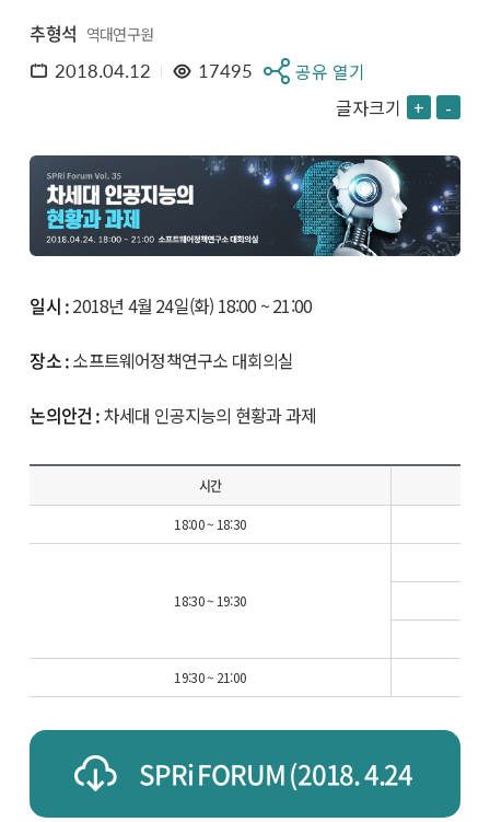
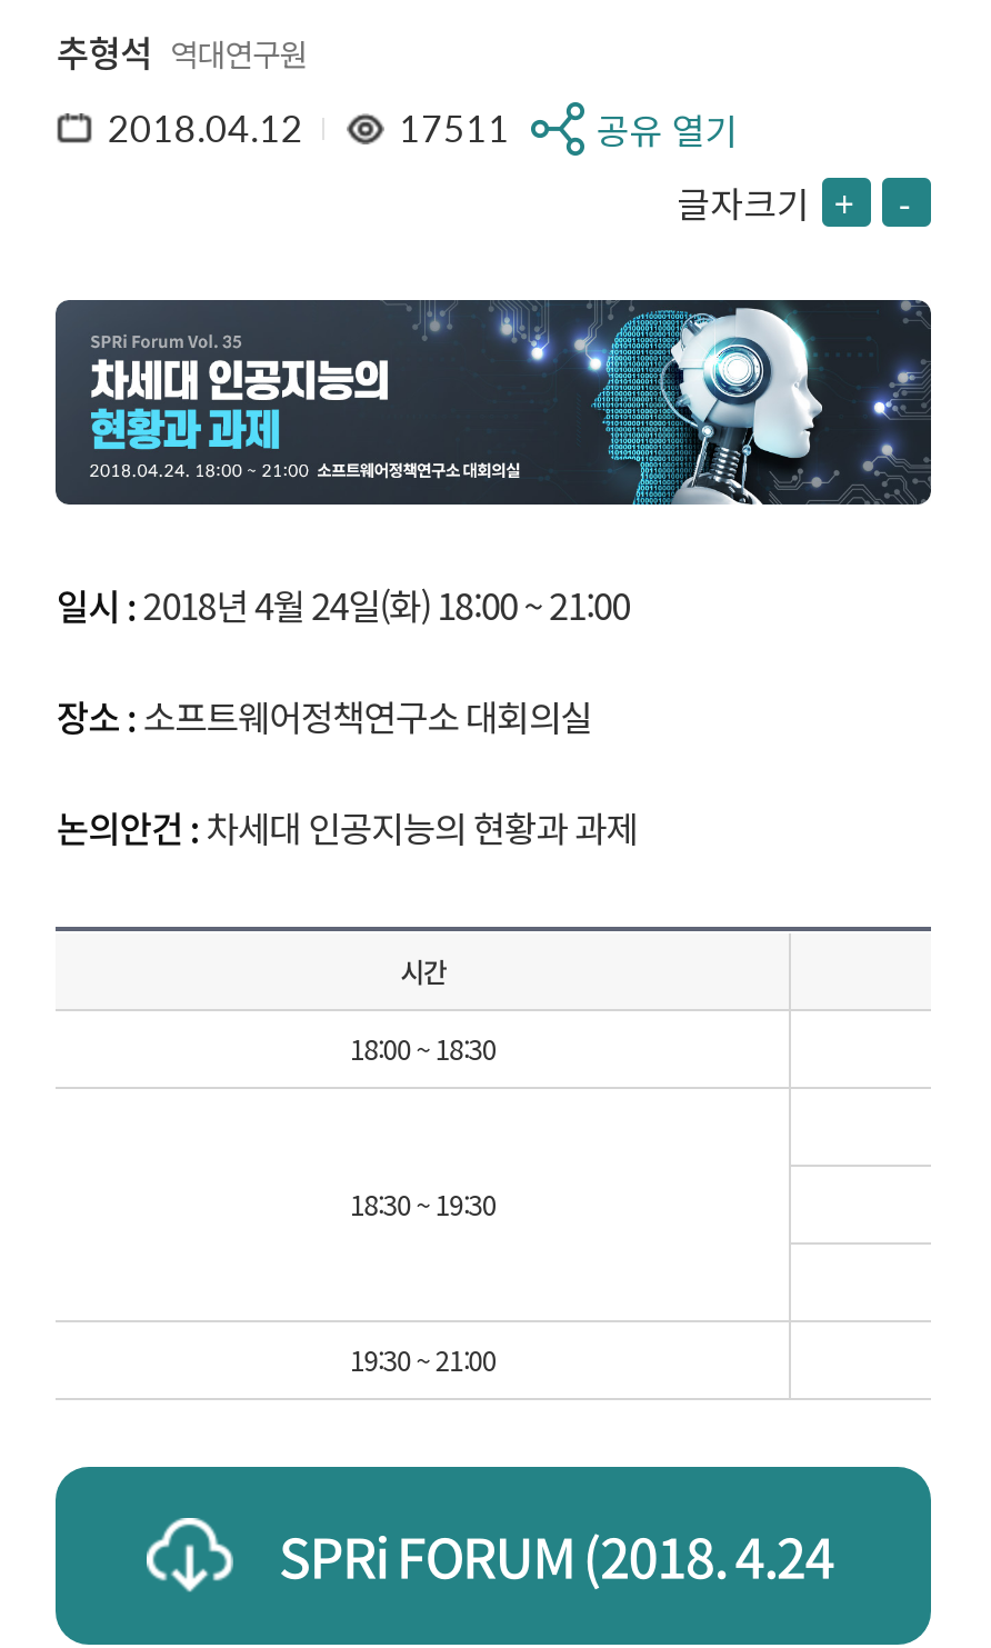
- 2018.04.12 17495 공유 열기
+ 2018.04.12 17511 공유 열기
